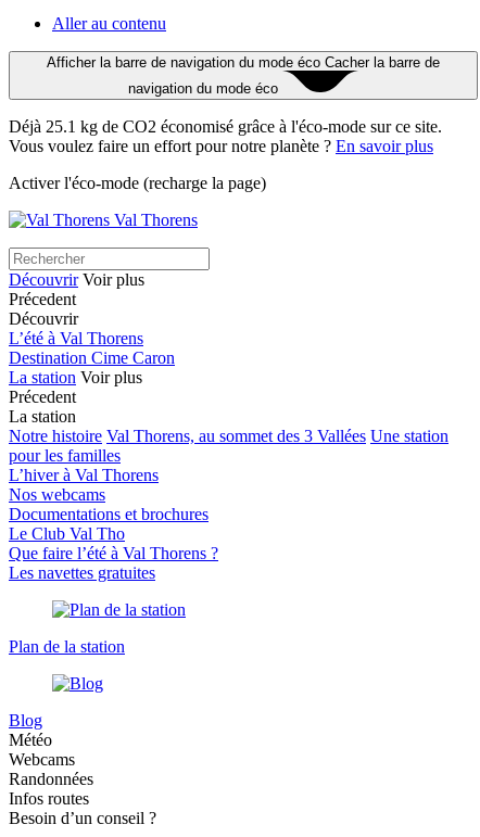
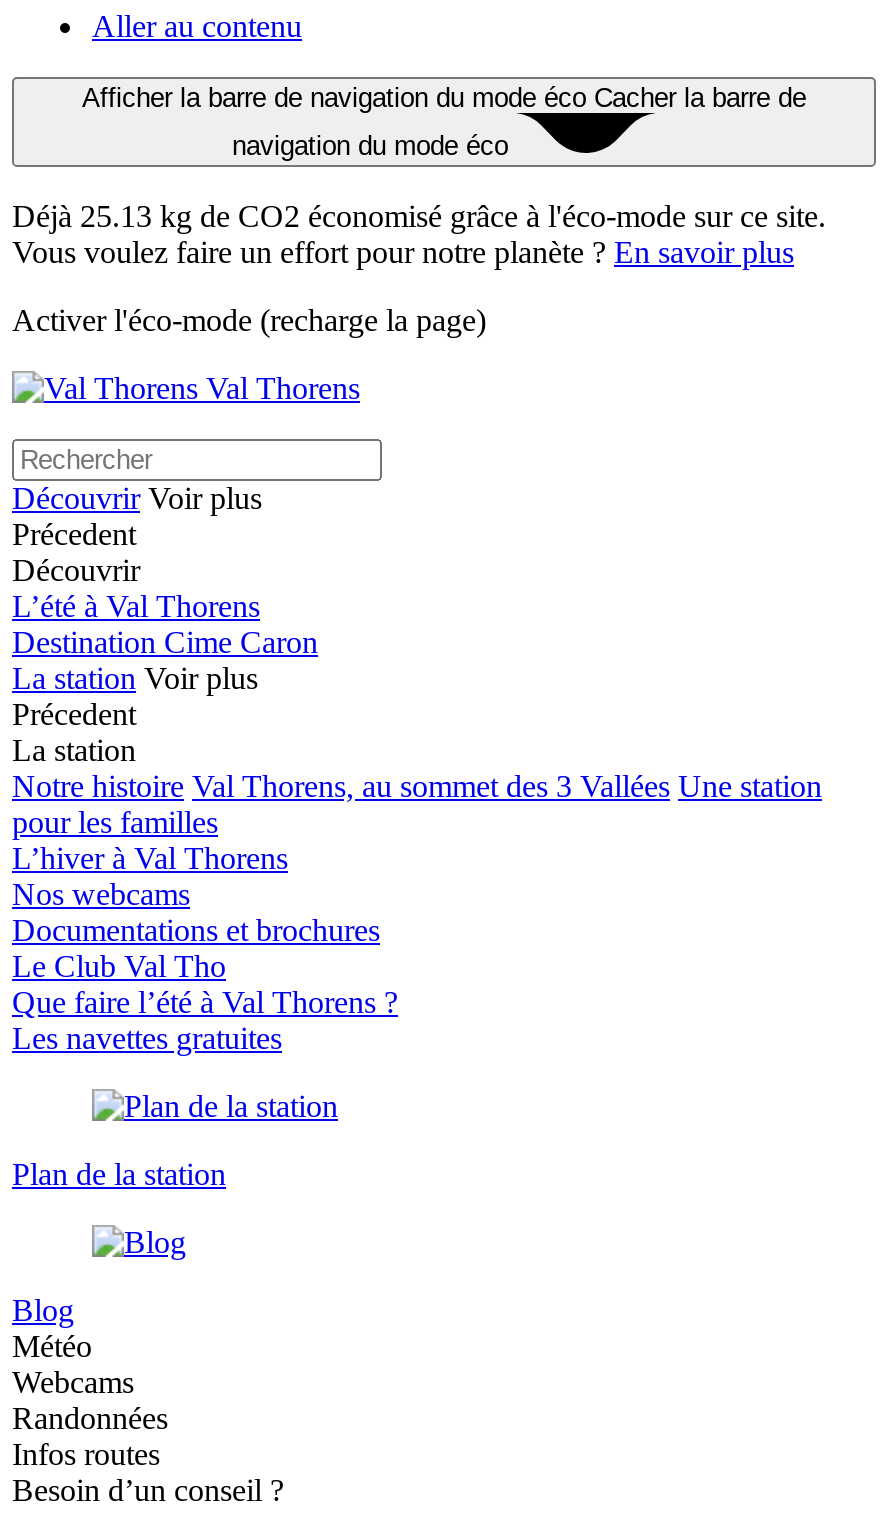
- Déjà 25.1 kg de CO2 économisé grâce à l'éco-mode sur ce site.
+ Déjà 25.13 kg de CO2 économisé grâce à l'éco-mode sur ce site.
